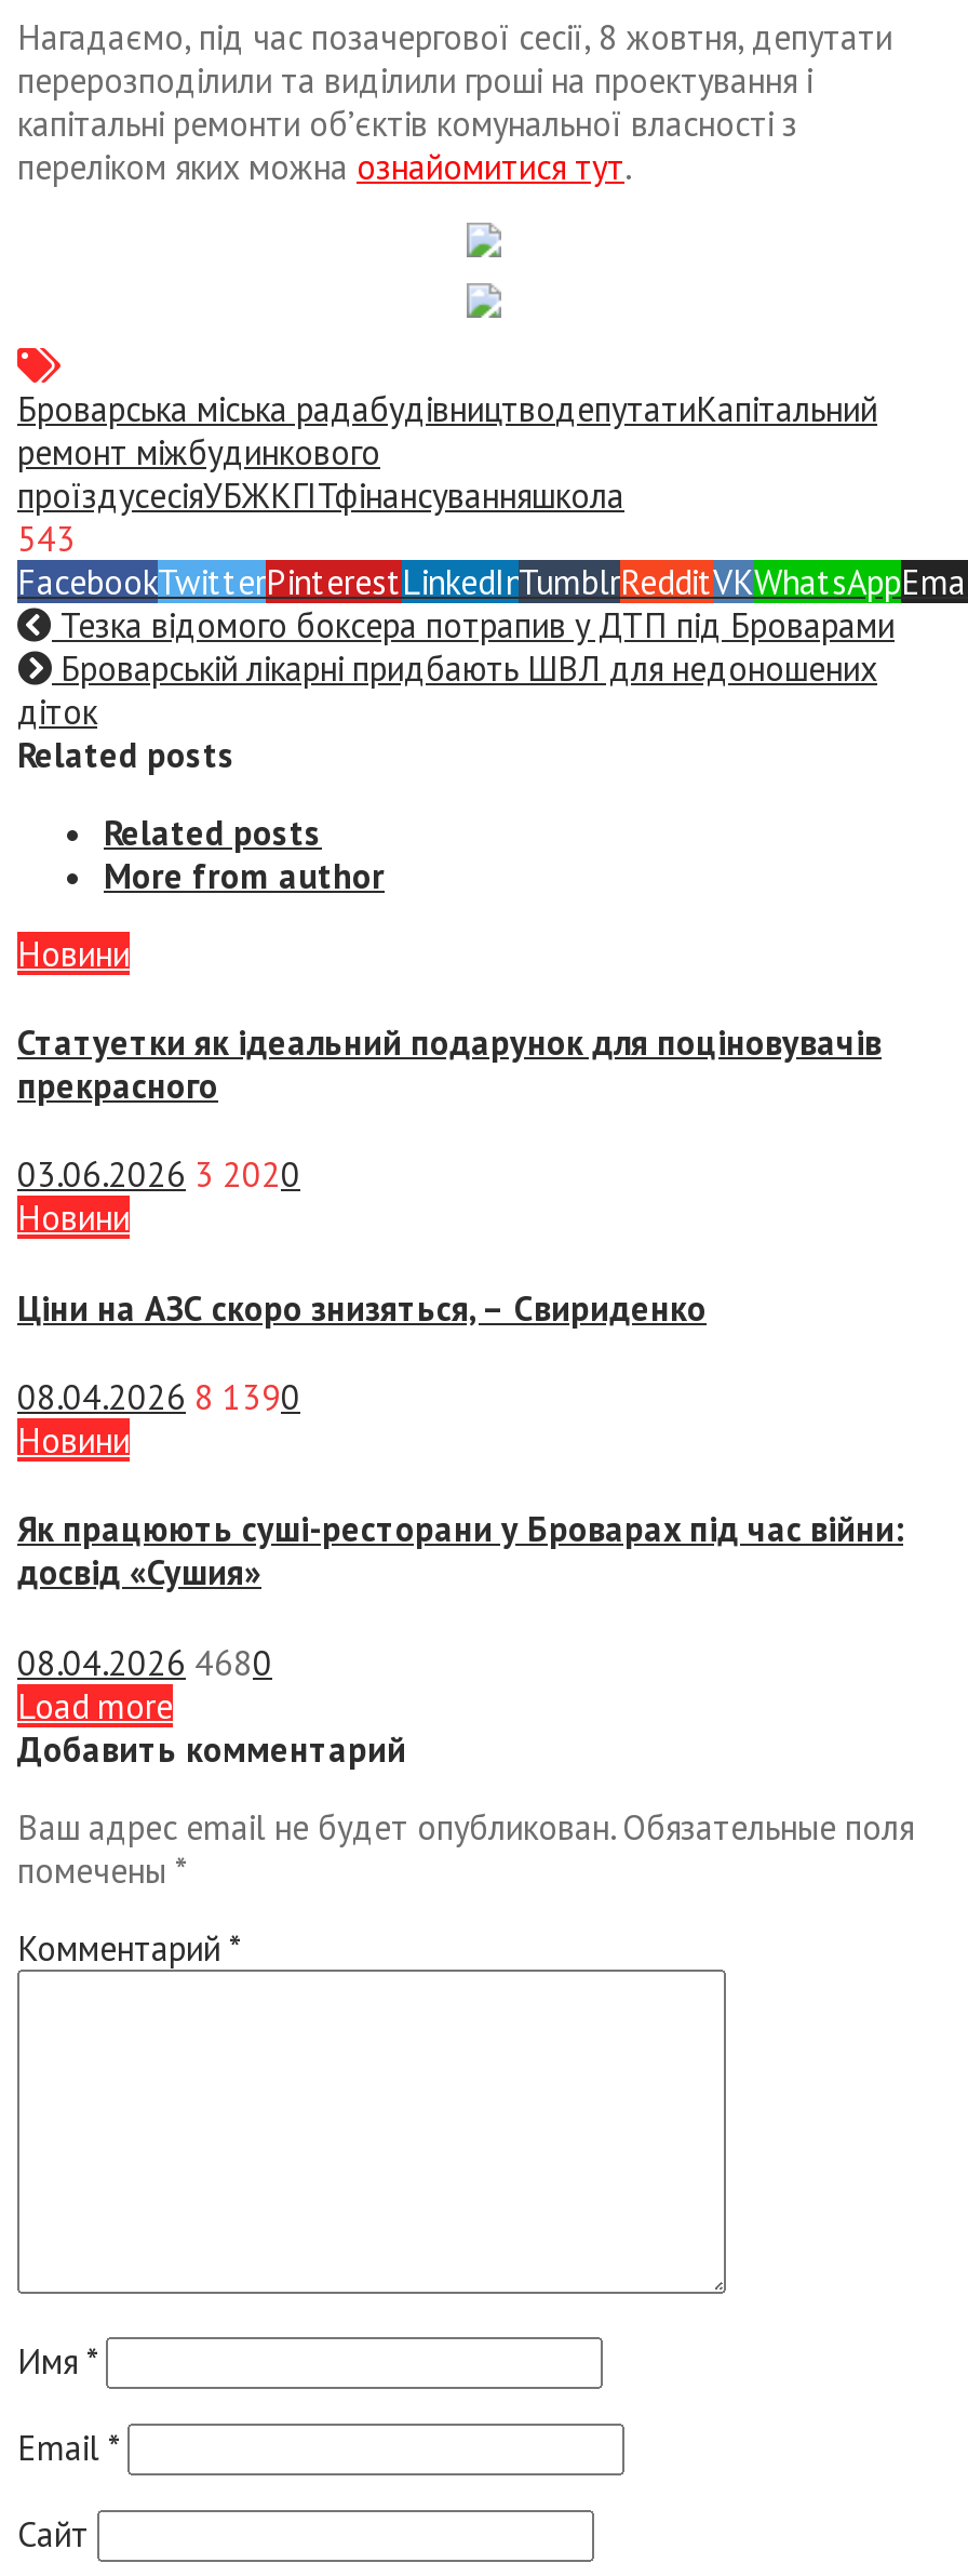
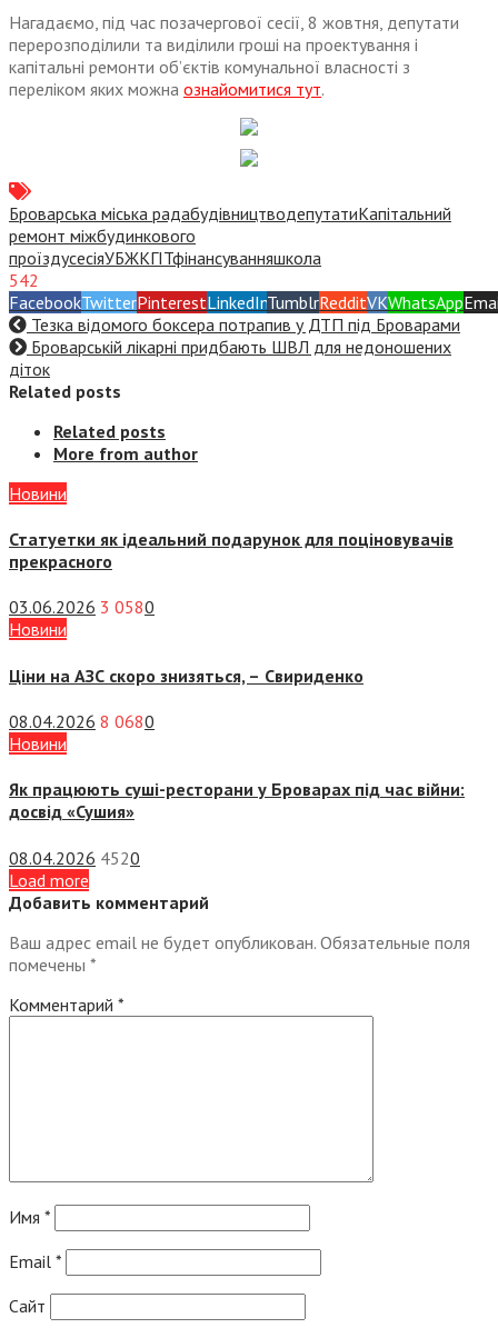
- 543
+ 542

- 03.06.2026 3 2020
+ 03.06.2026 3 0580

- 08.04.2026 8 1390
+ 08.04.2026 8 0680

- 08.04.2026 4680
+ 08.04.2026 4520
